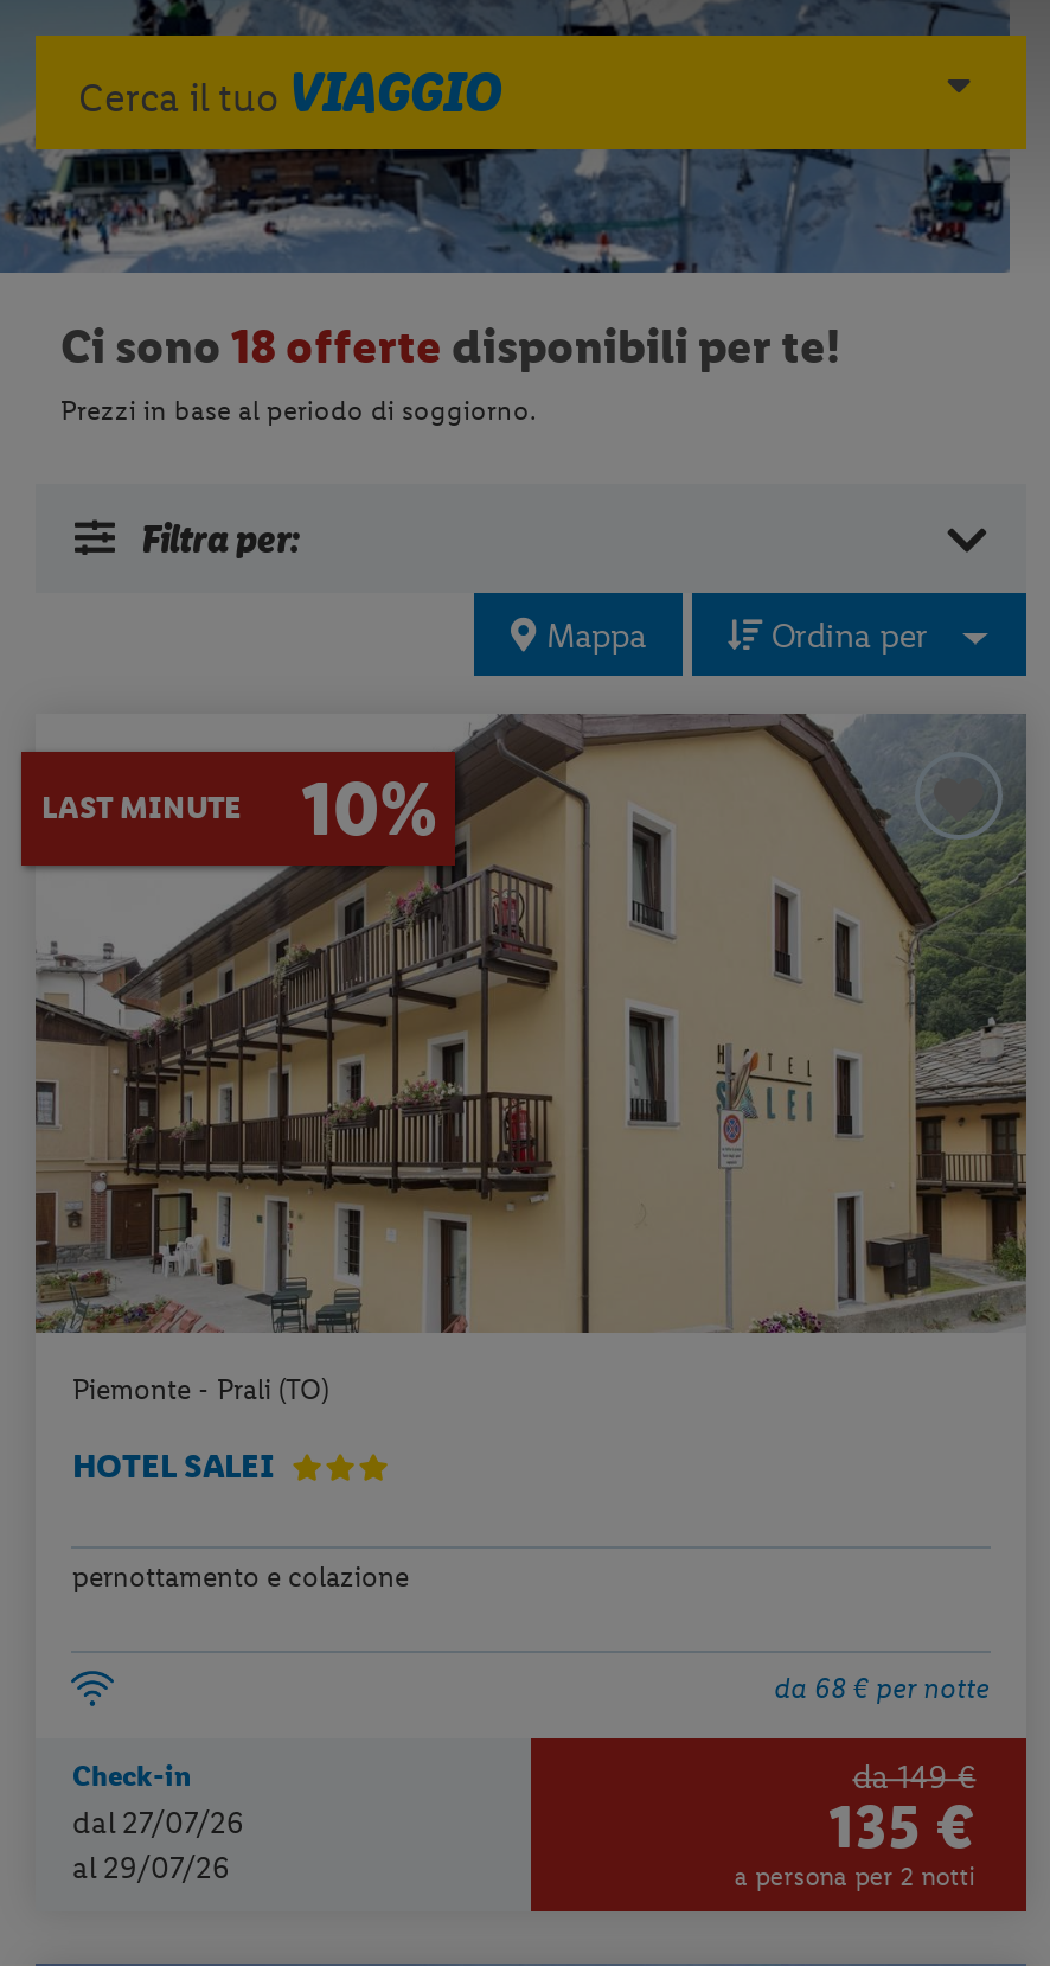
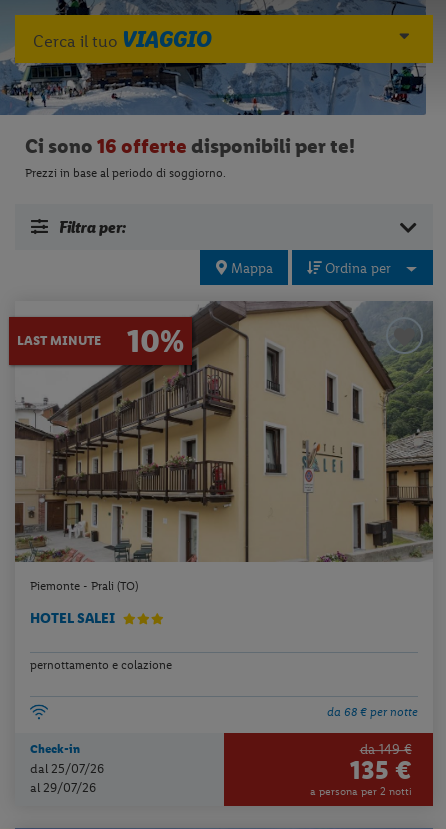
- Ci sono 18 offerte disponibili per te!
+ Ci sono 16 offerte disponibili per te!

- dal 27/07/26
+ dal 25/07/26
